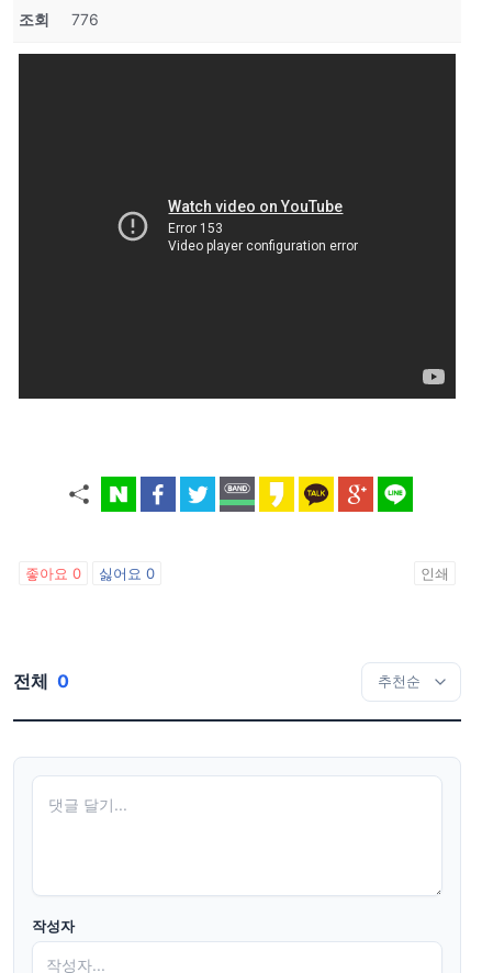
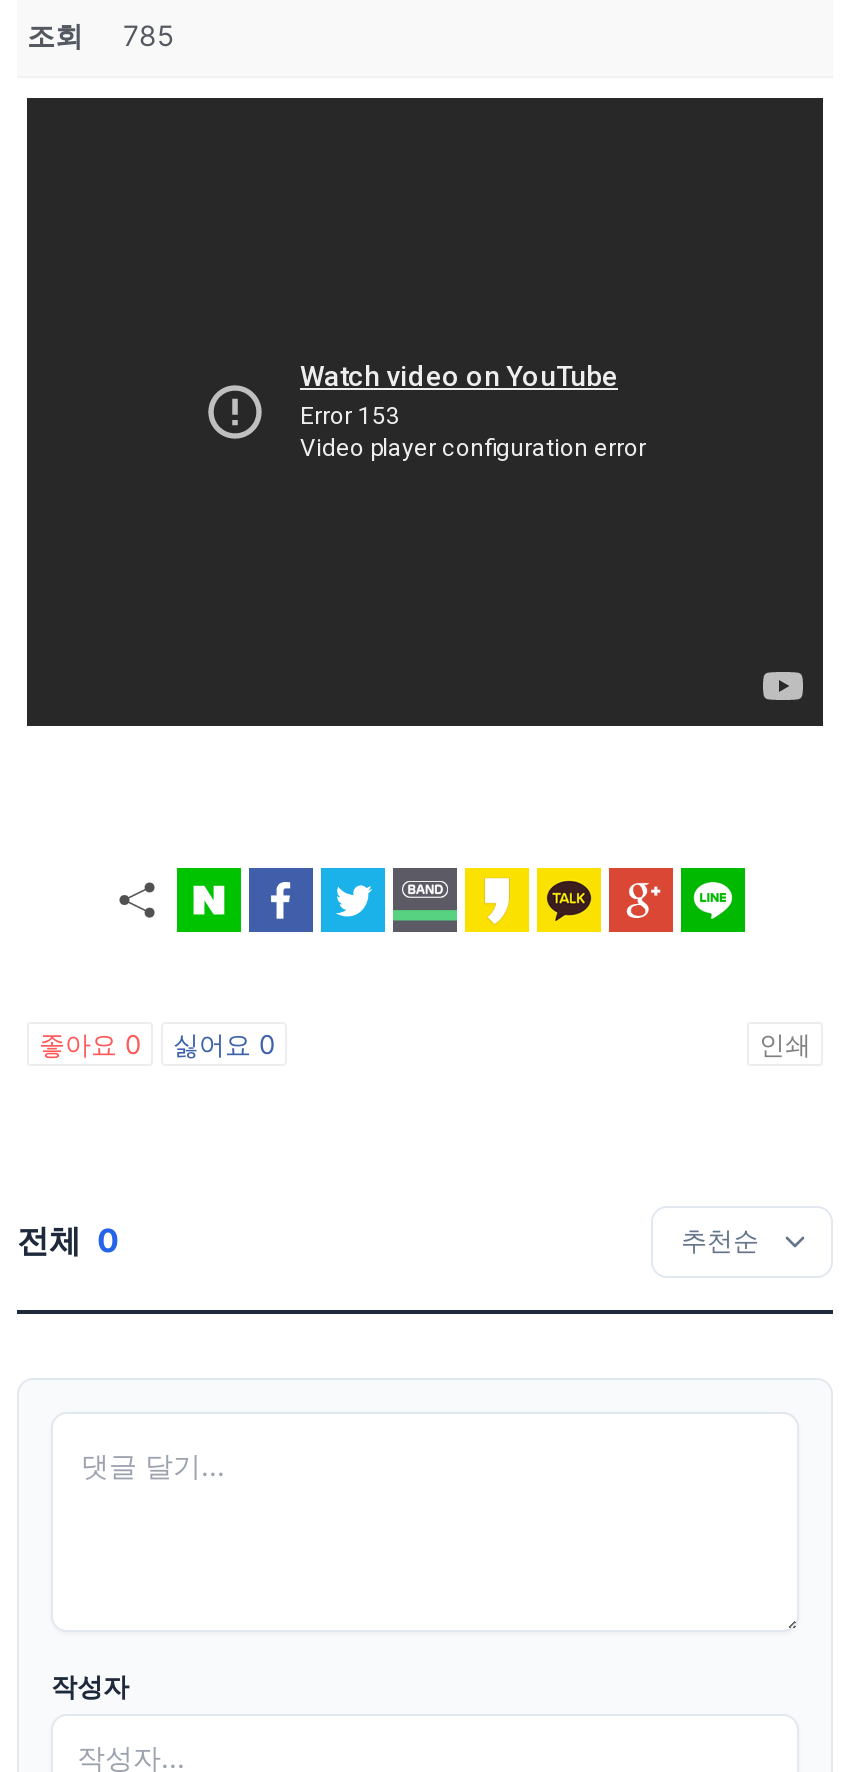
- 조회 776
+ 조회 785
